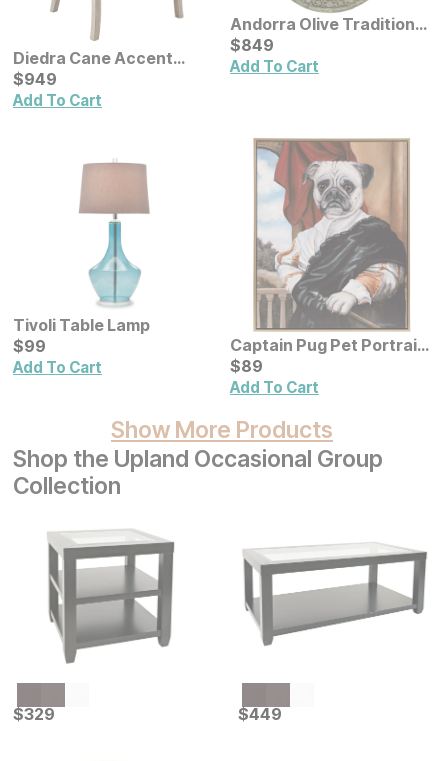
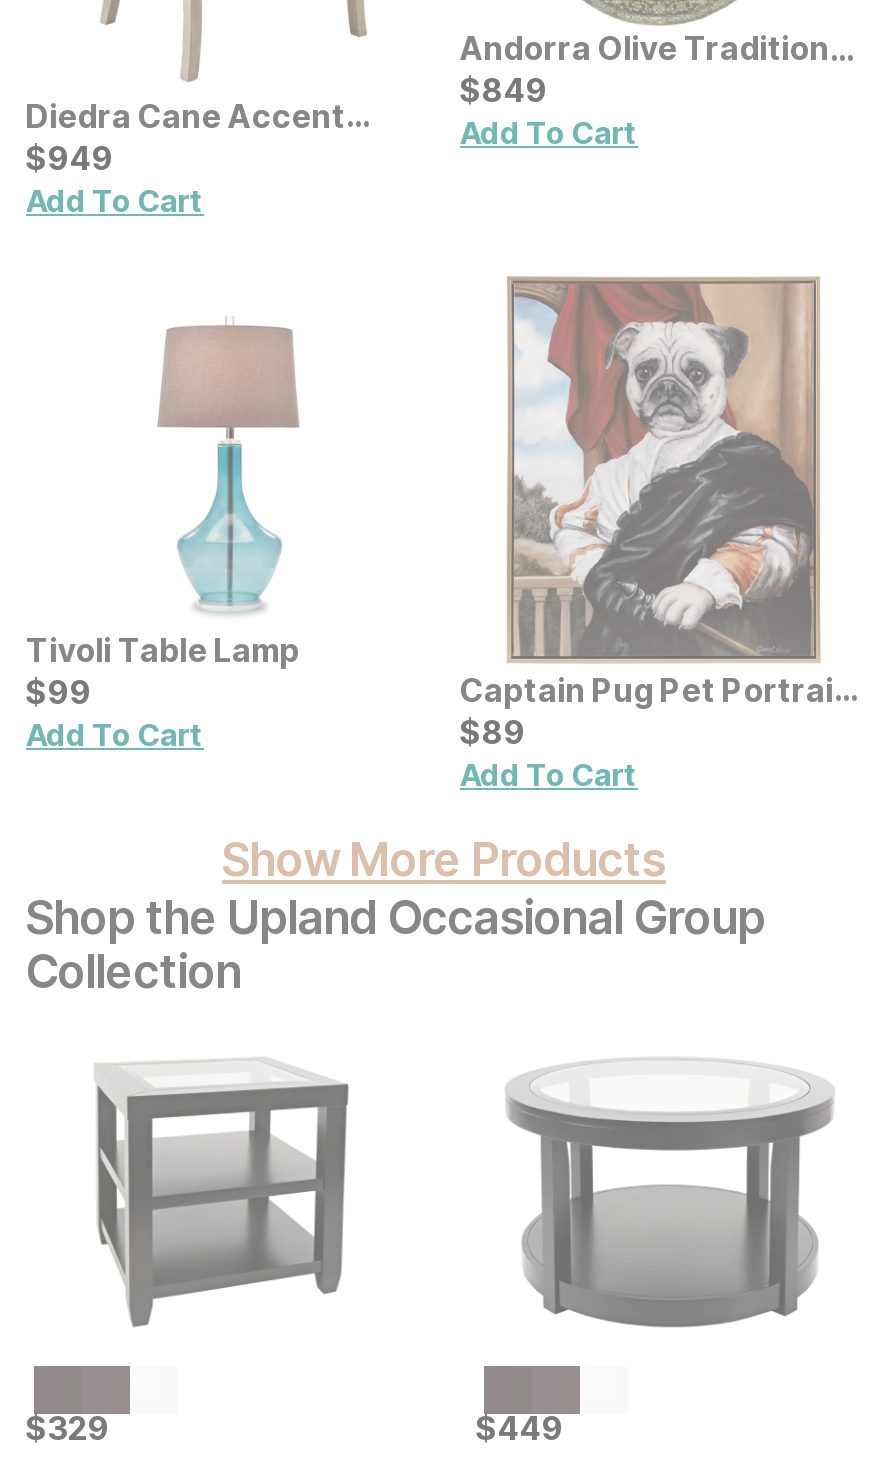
- [image]
+ [image]
